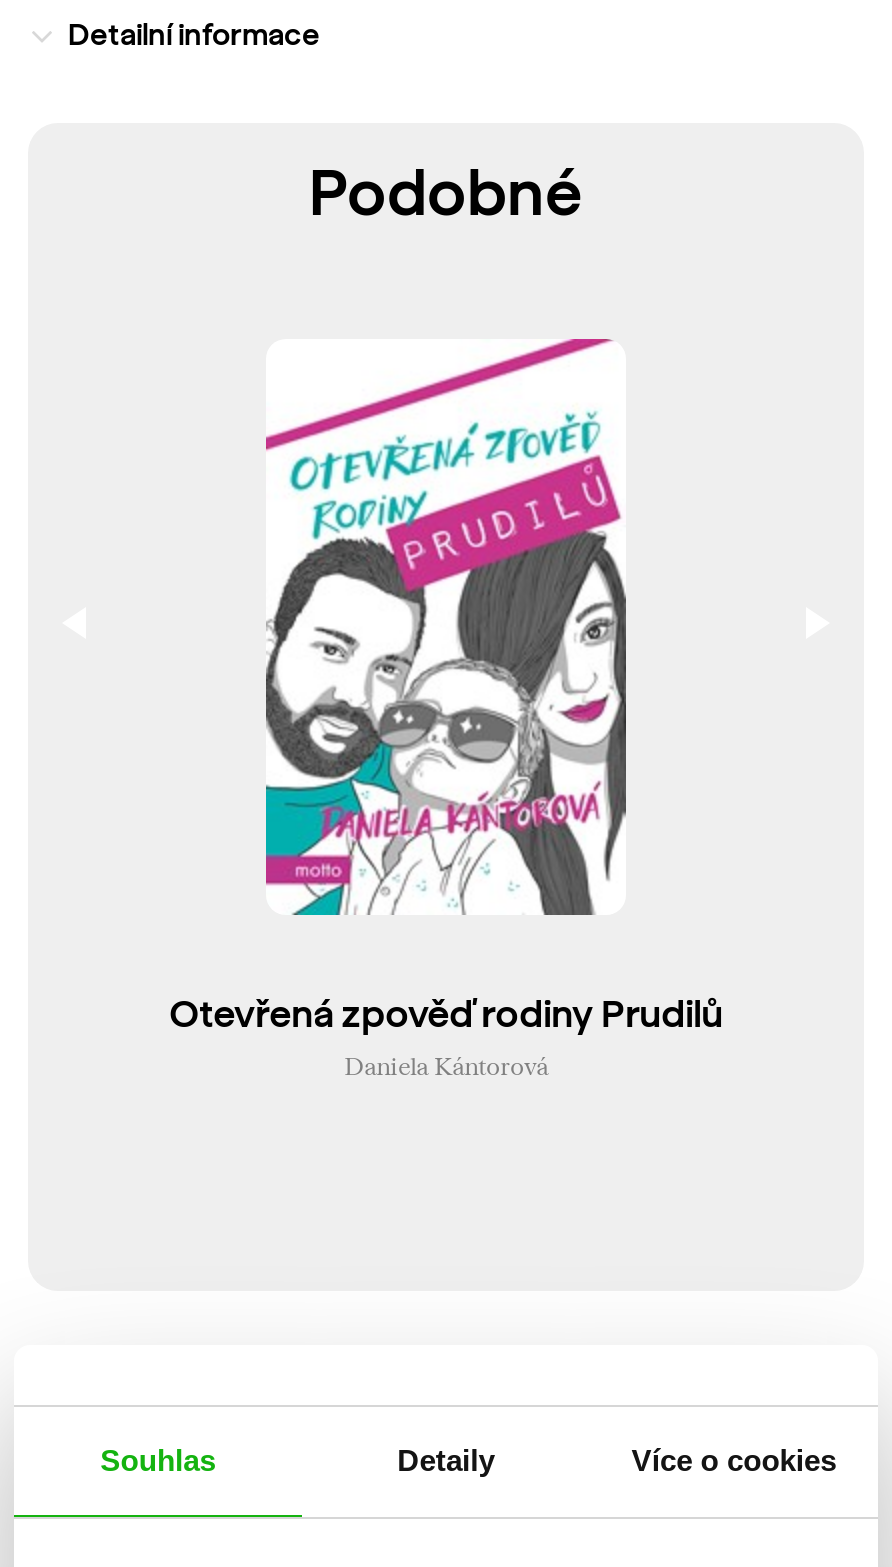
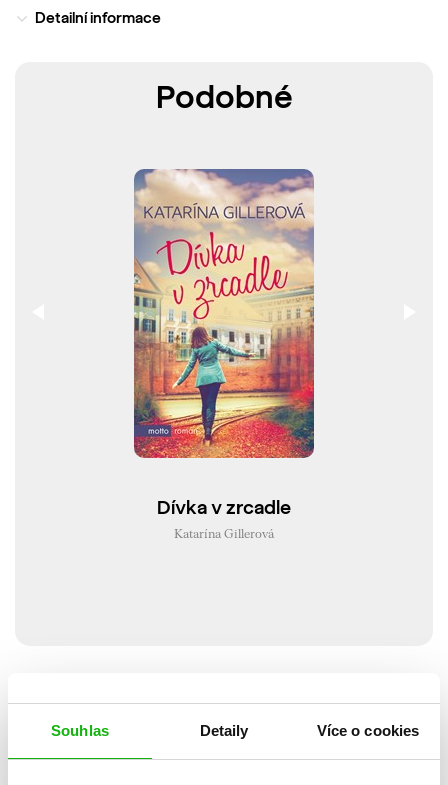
- [image]
- Otevřená zpověď rodiny Prudilů
- Daniela Kántorová
+ [image]
+ Dívka v zrcadle
+ Katarína Gillerová
